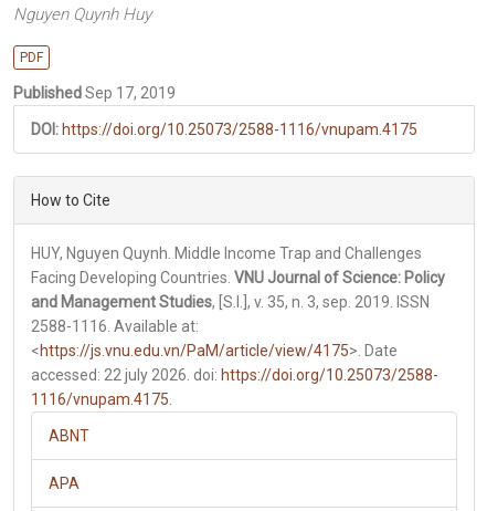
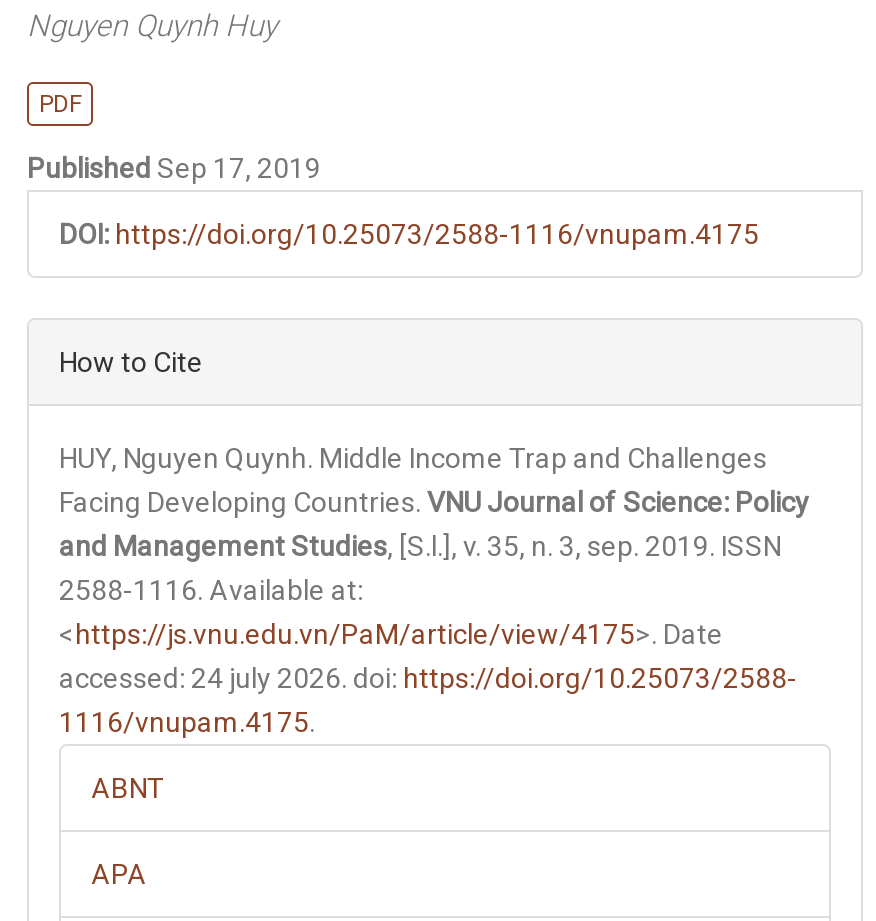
- accessed: 22 july 2026. doi: https://doi.org/10.25073/2588-
+ accessed: 24 july 2026. doi: https://doi.org/10.25073/2588-
